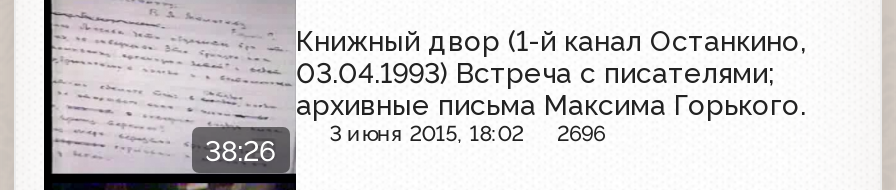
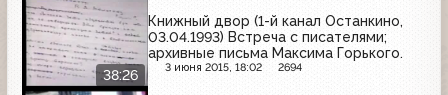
- 2696
+ 2694
